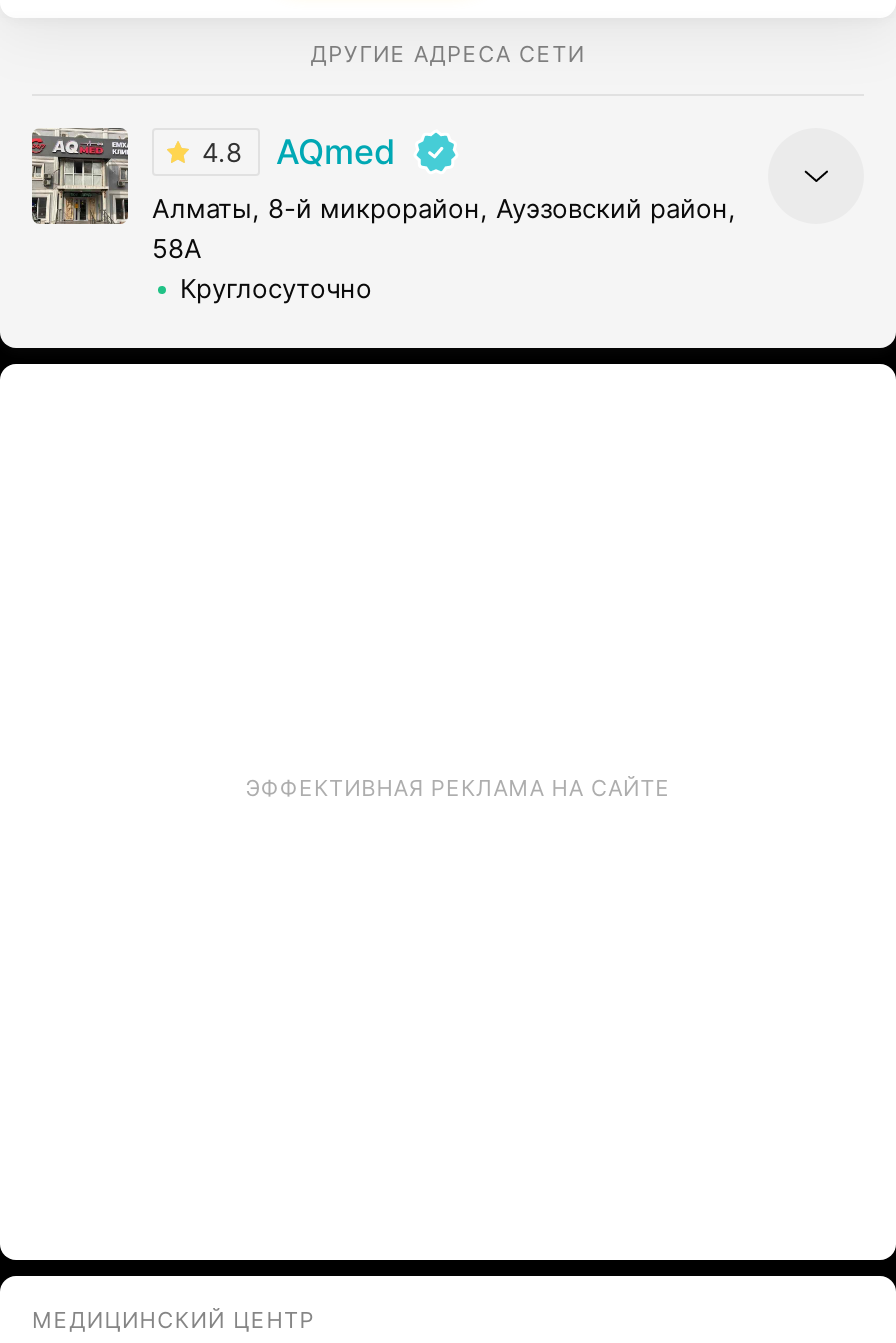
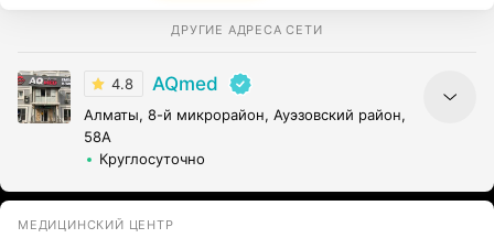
- ЭФФЕКТИВНАЯ РЕКЛАМА НА САЙТЕ
